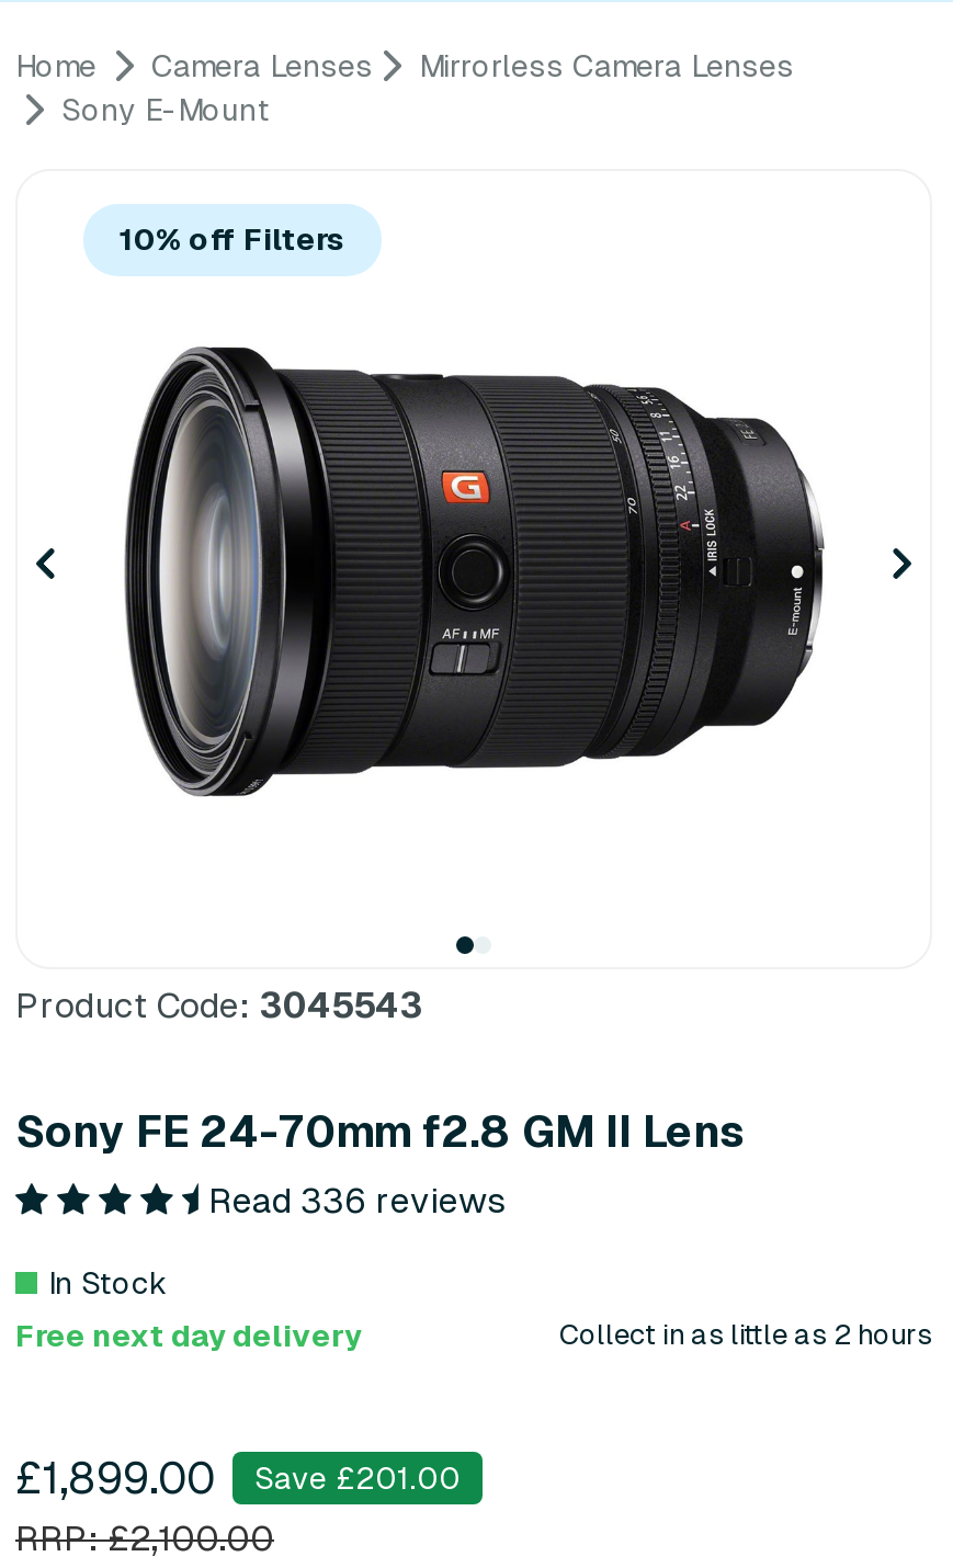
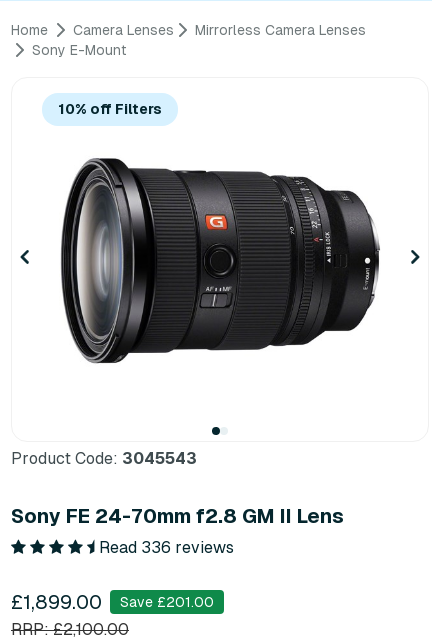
- In Stock
- Free next day delivery
- Collect in as little as 2 hours
